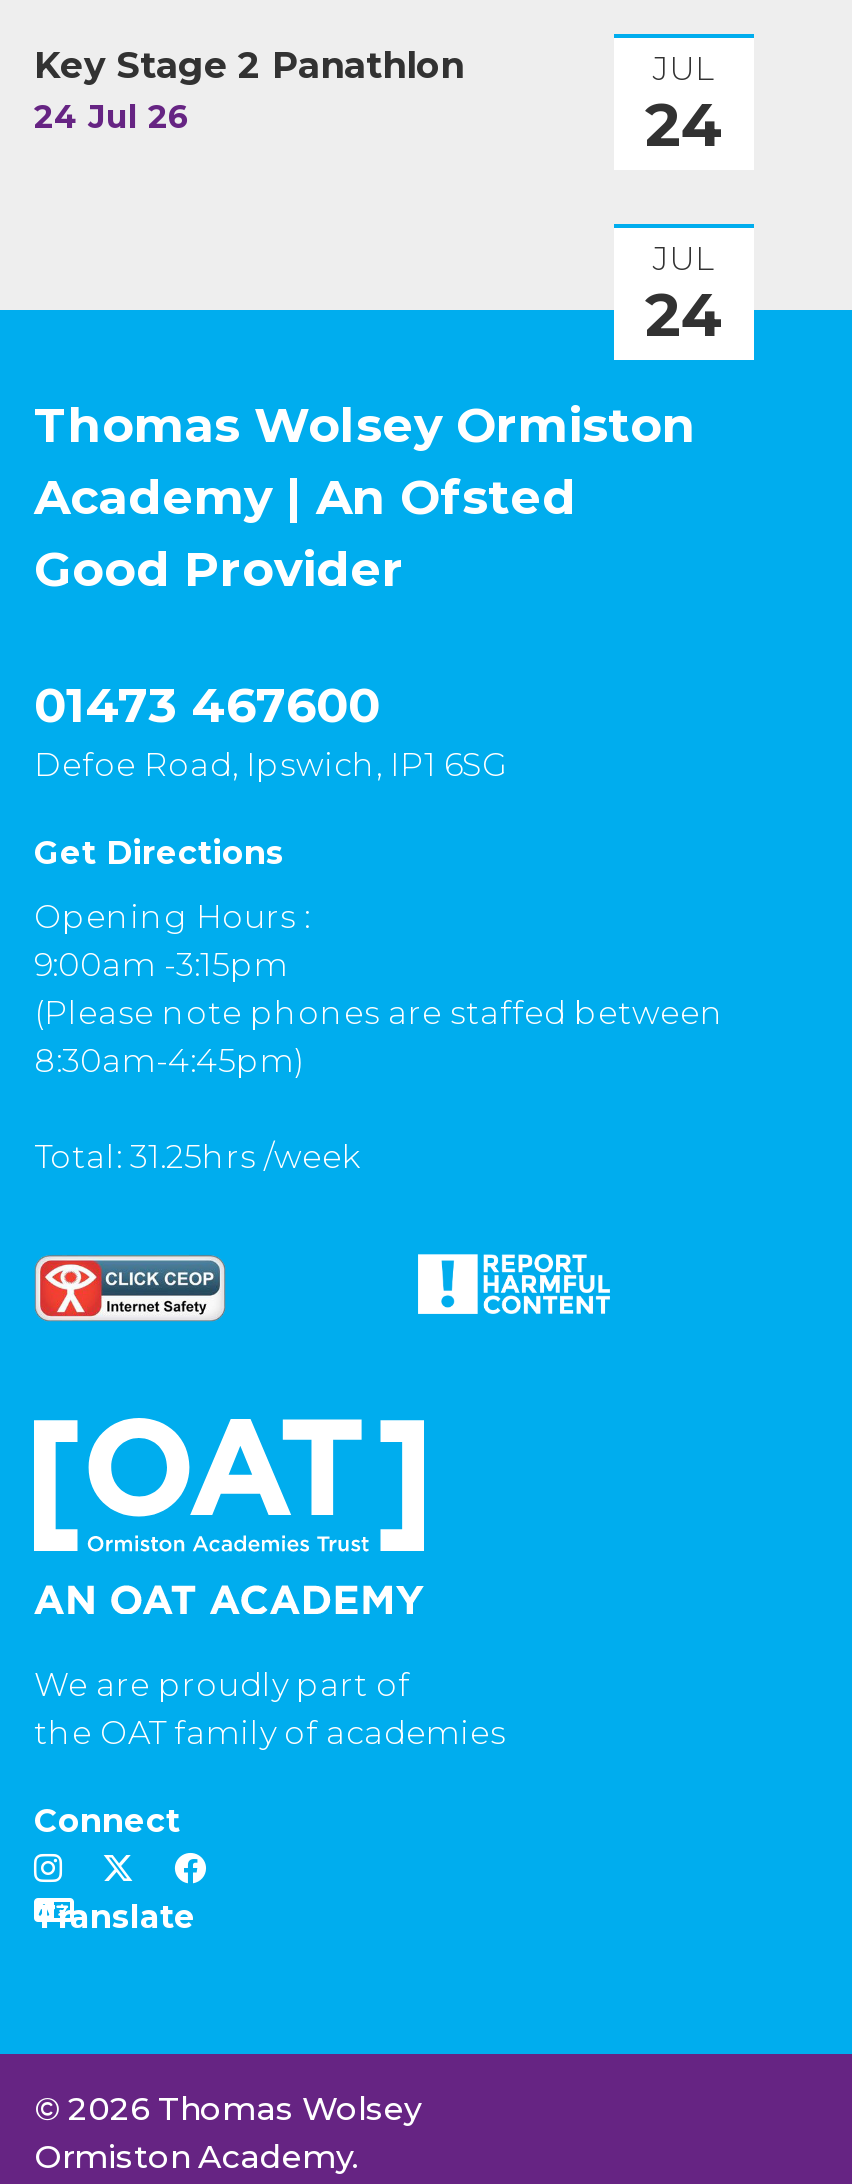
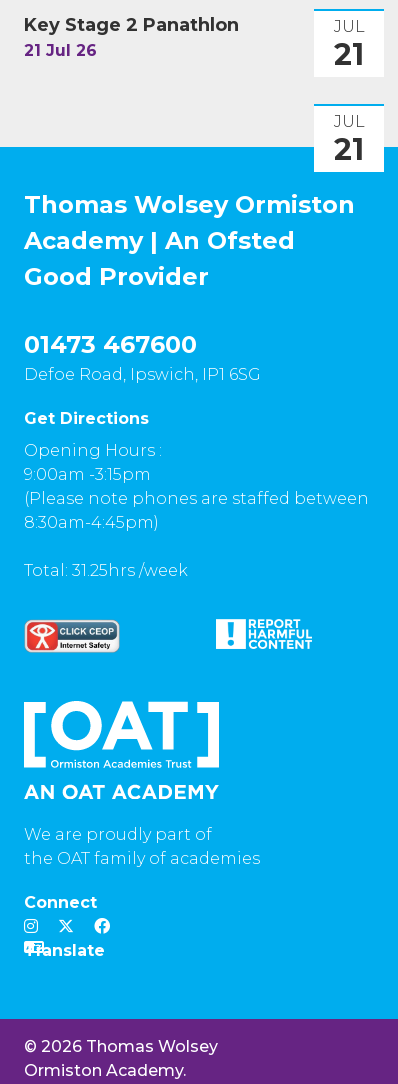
- 24 Jul 26
+ 21 Jul 26

- 24
+ 21

- 24
+ 21
